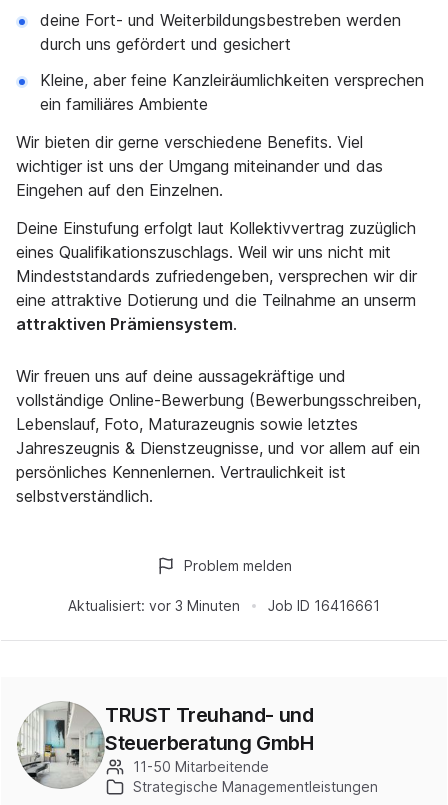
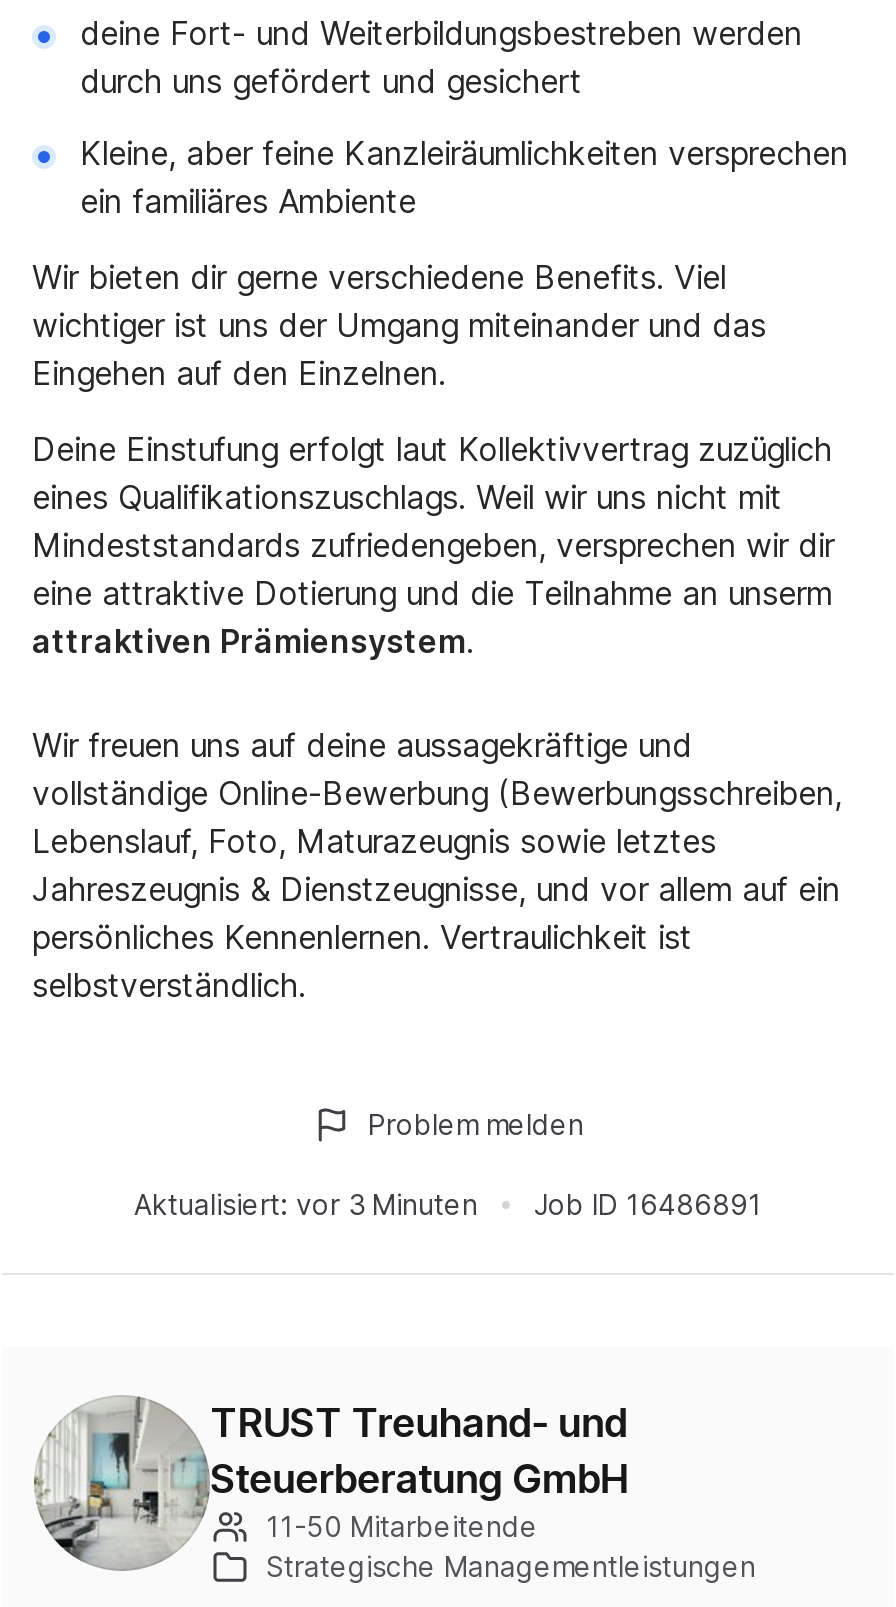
- Aktualisiert: vor 3 Minuten Job ID 16416661
+ Aktualisiert: vor 3 Minuten Job ID 16486891
